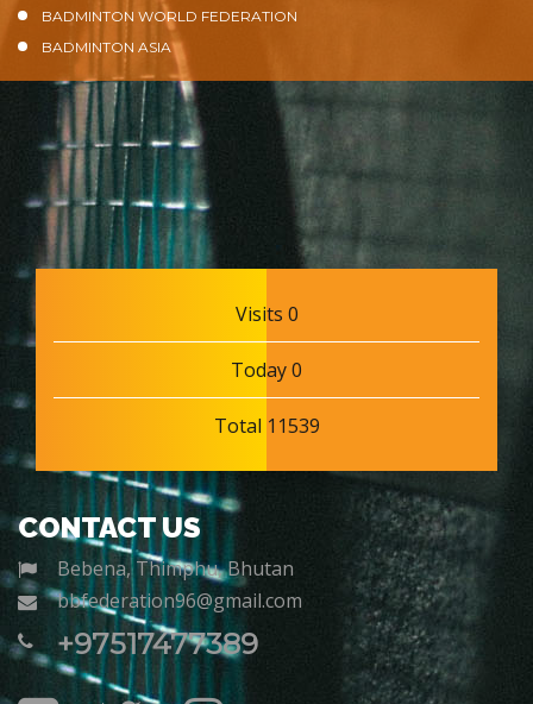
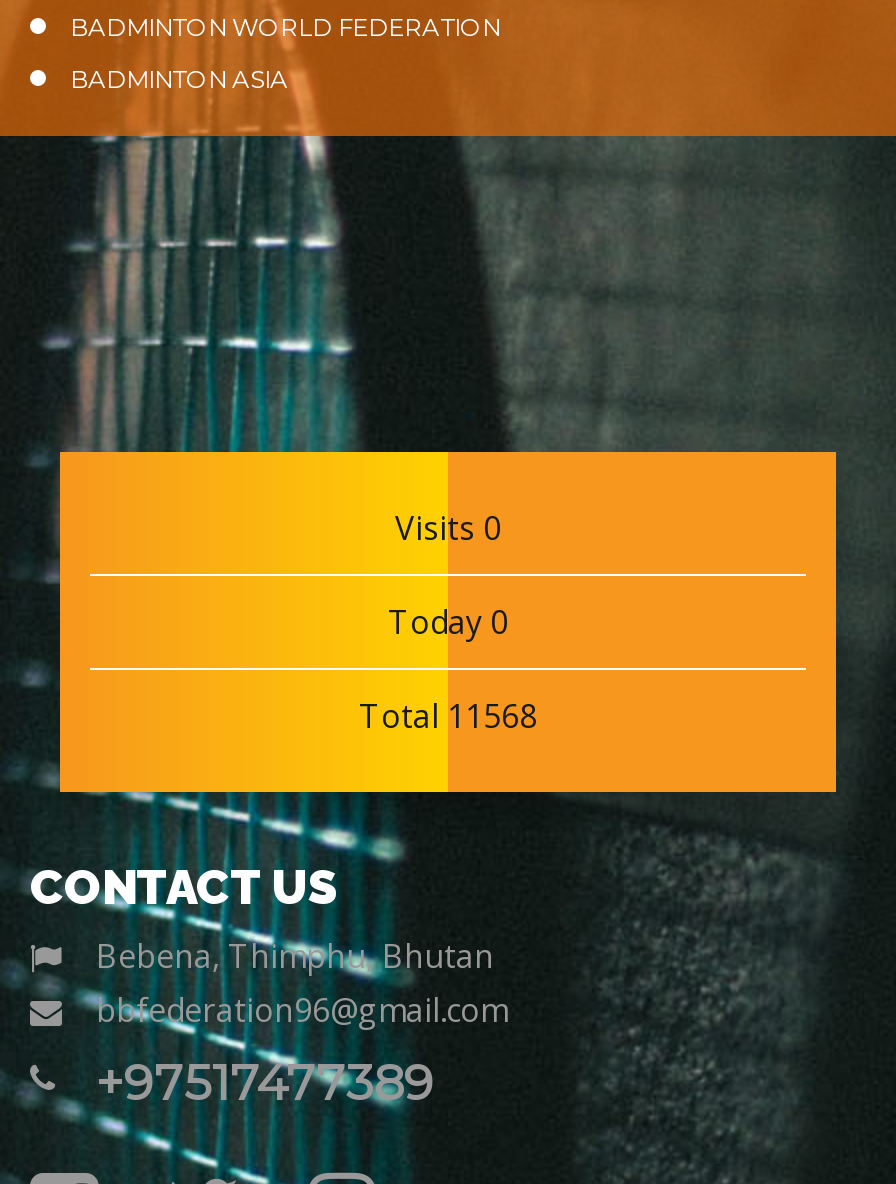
- Total 11539
+ Total 11568
